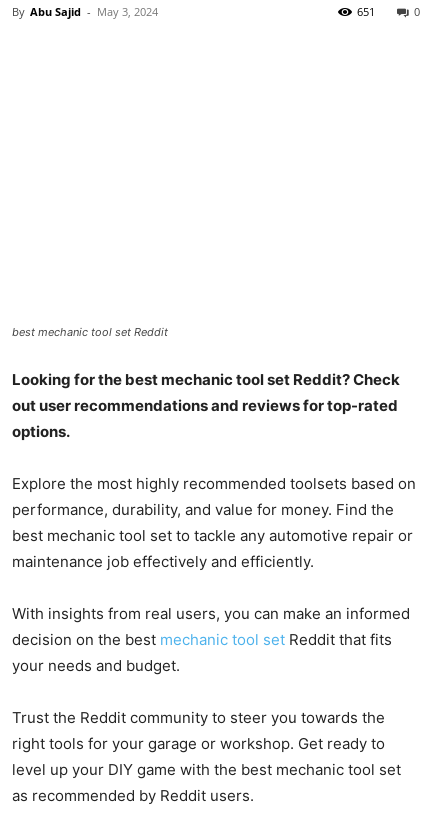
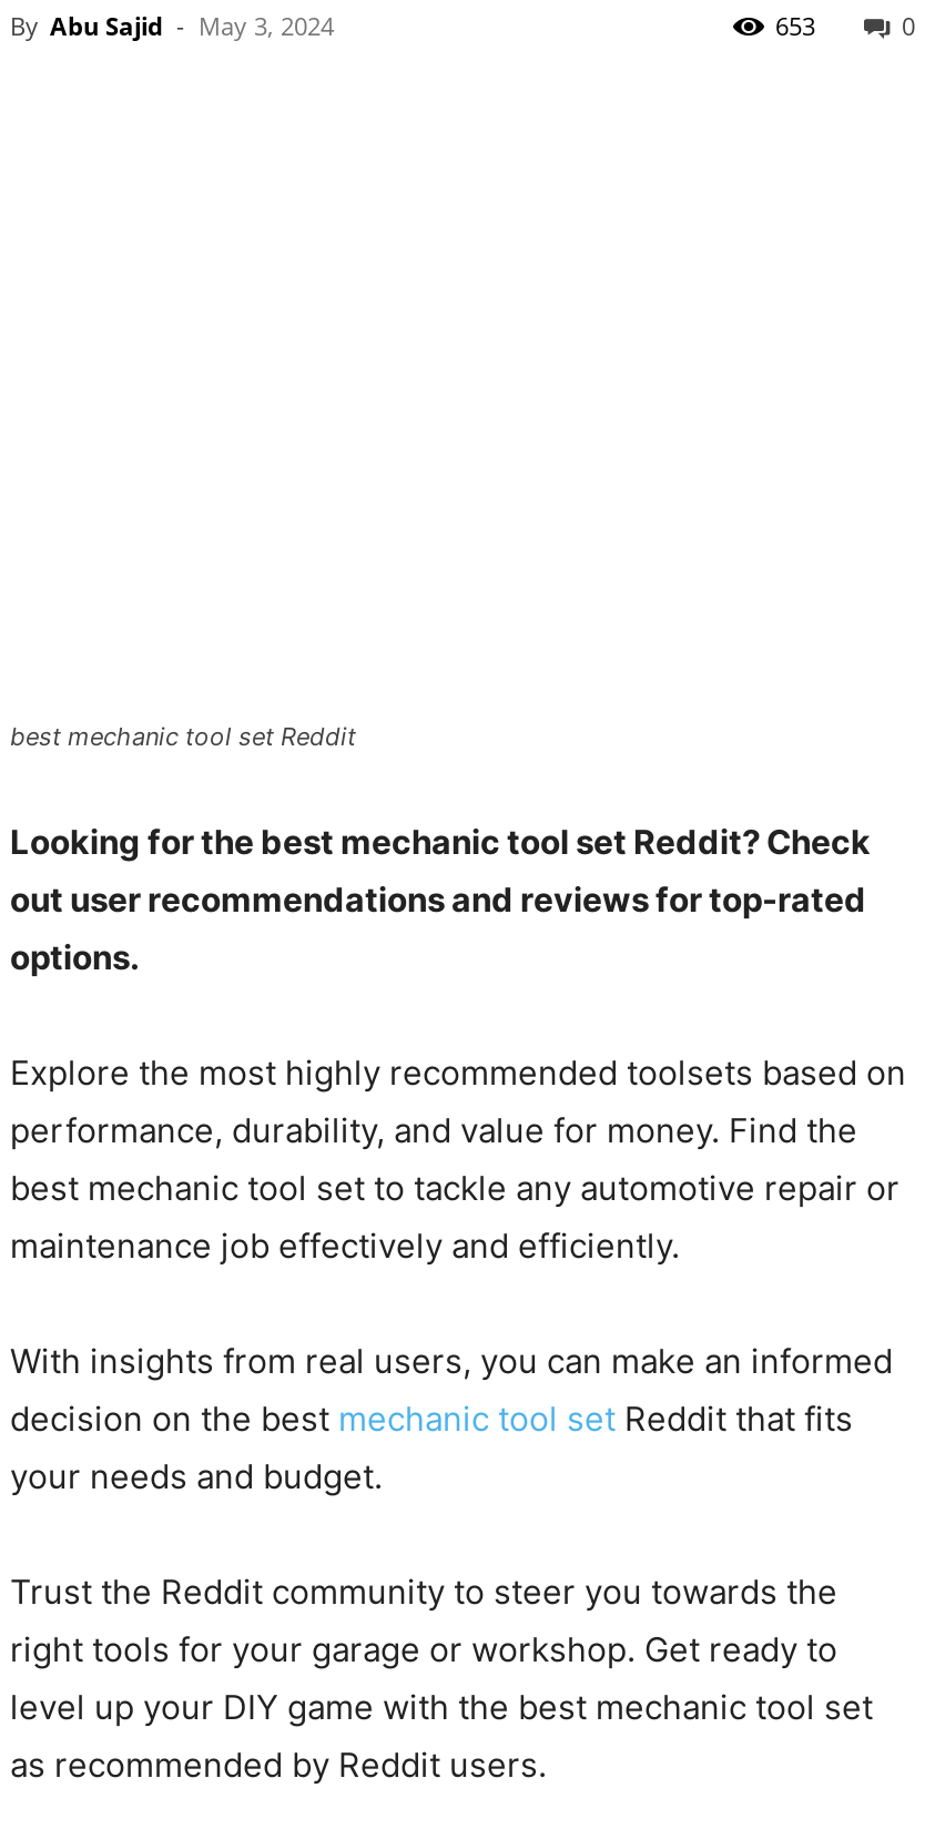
- 651
+ 653
